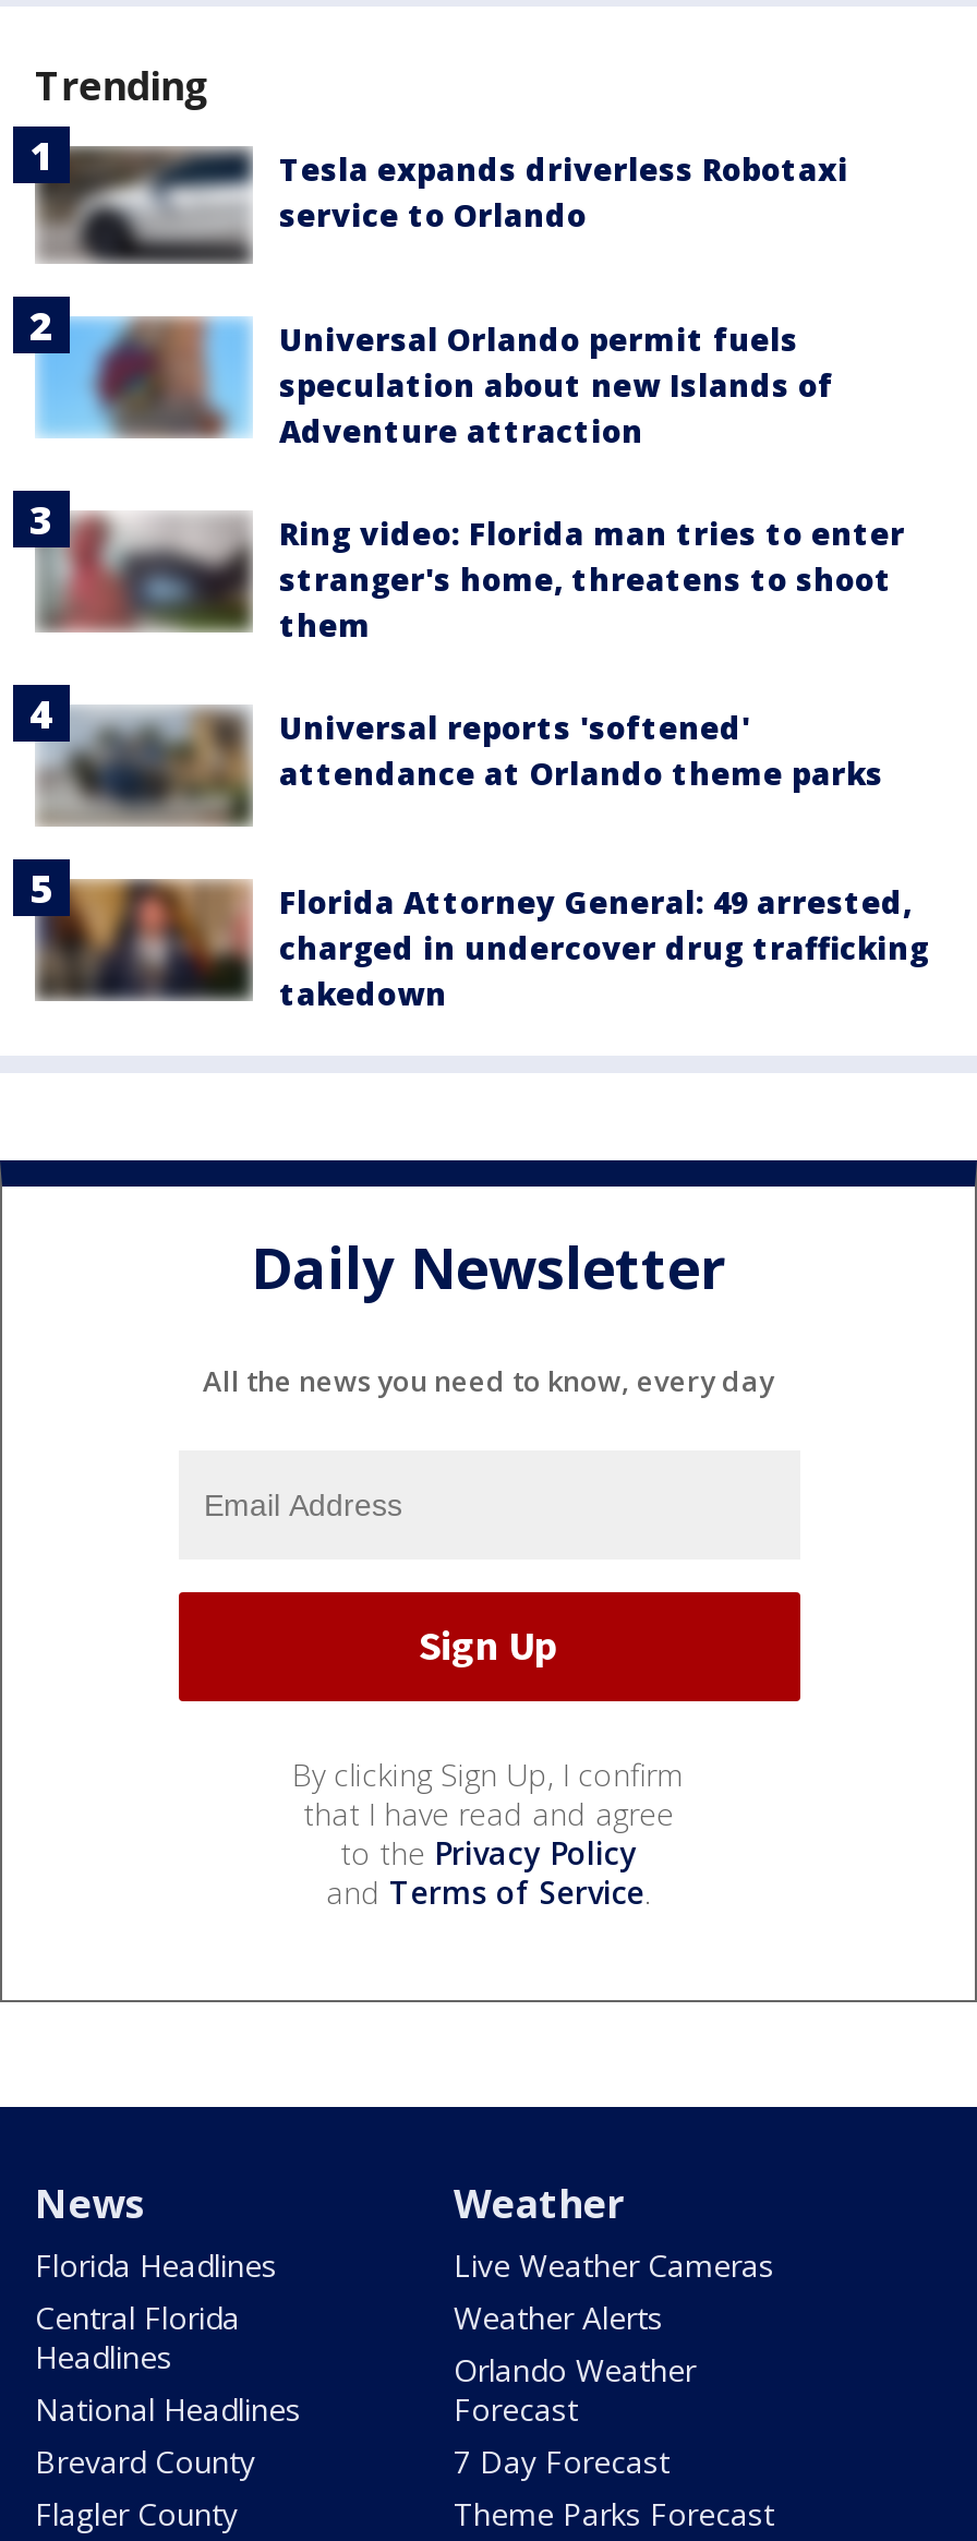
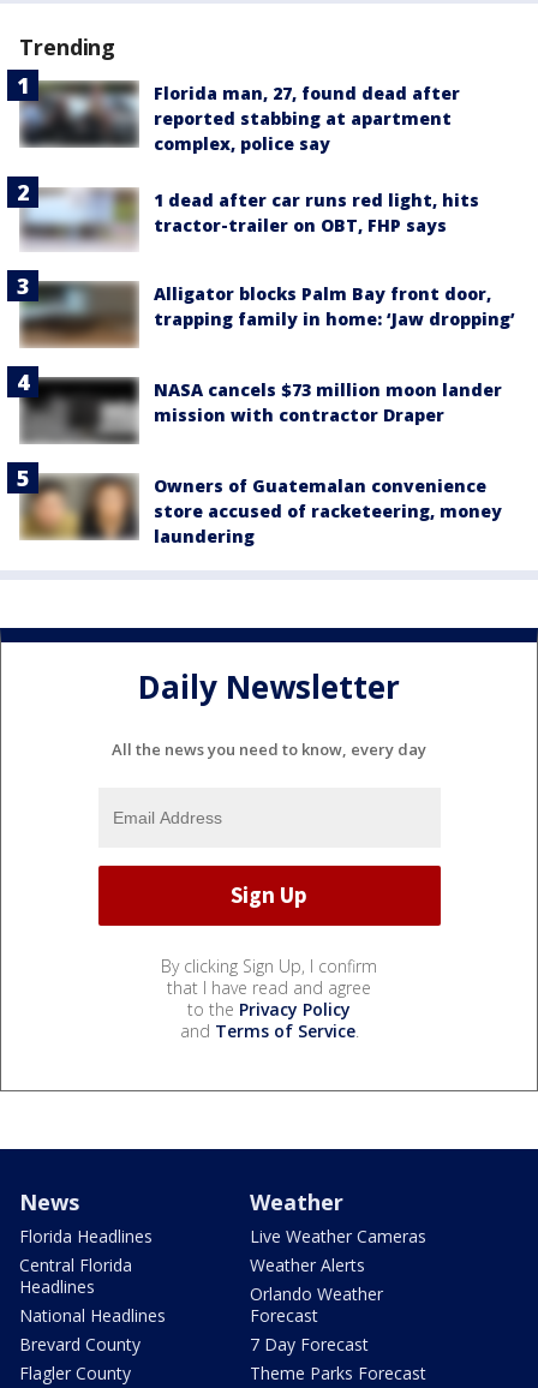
- [image]
- Tesla expands driverless Robotaxi
- service to Orlando
+ [image]
+ Florida man, 27, found dead after
+ reported stabbing at apartment
+ complex, police say

- [image]
- Universal Orlando permit fuels
- speculation about new Islands of
- Adventure attraction
+ [image]
+ 1 dead after car runs red light, hits
+ tractor-trailer on OBT, FHP says

- [image]
- Ring video: Florida man tries to enter
- stranger's home, threatens to shoot
- them
+ [image]
+ Alligator blocks Palm Bay front door,
+ trapping family in home: ‘Jaw dropping’

- [image]
- Universal reports 'softened'
- attendance at Orlando theme parks
+ [image]
+ NASA cancels $73 million moon lander
+ mission with contractor Draper

- [image]
- Florida Attorney General: 49 arrested,
- charged in undercover drug trafficking
- takedown
+ [image]
+ Owners of Guatemalan convenience
+ store accused of racketeering, money
+ laundering
